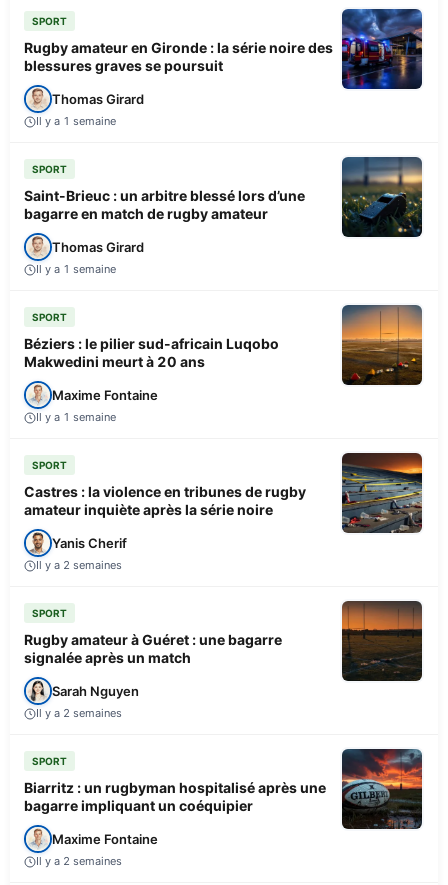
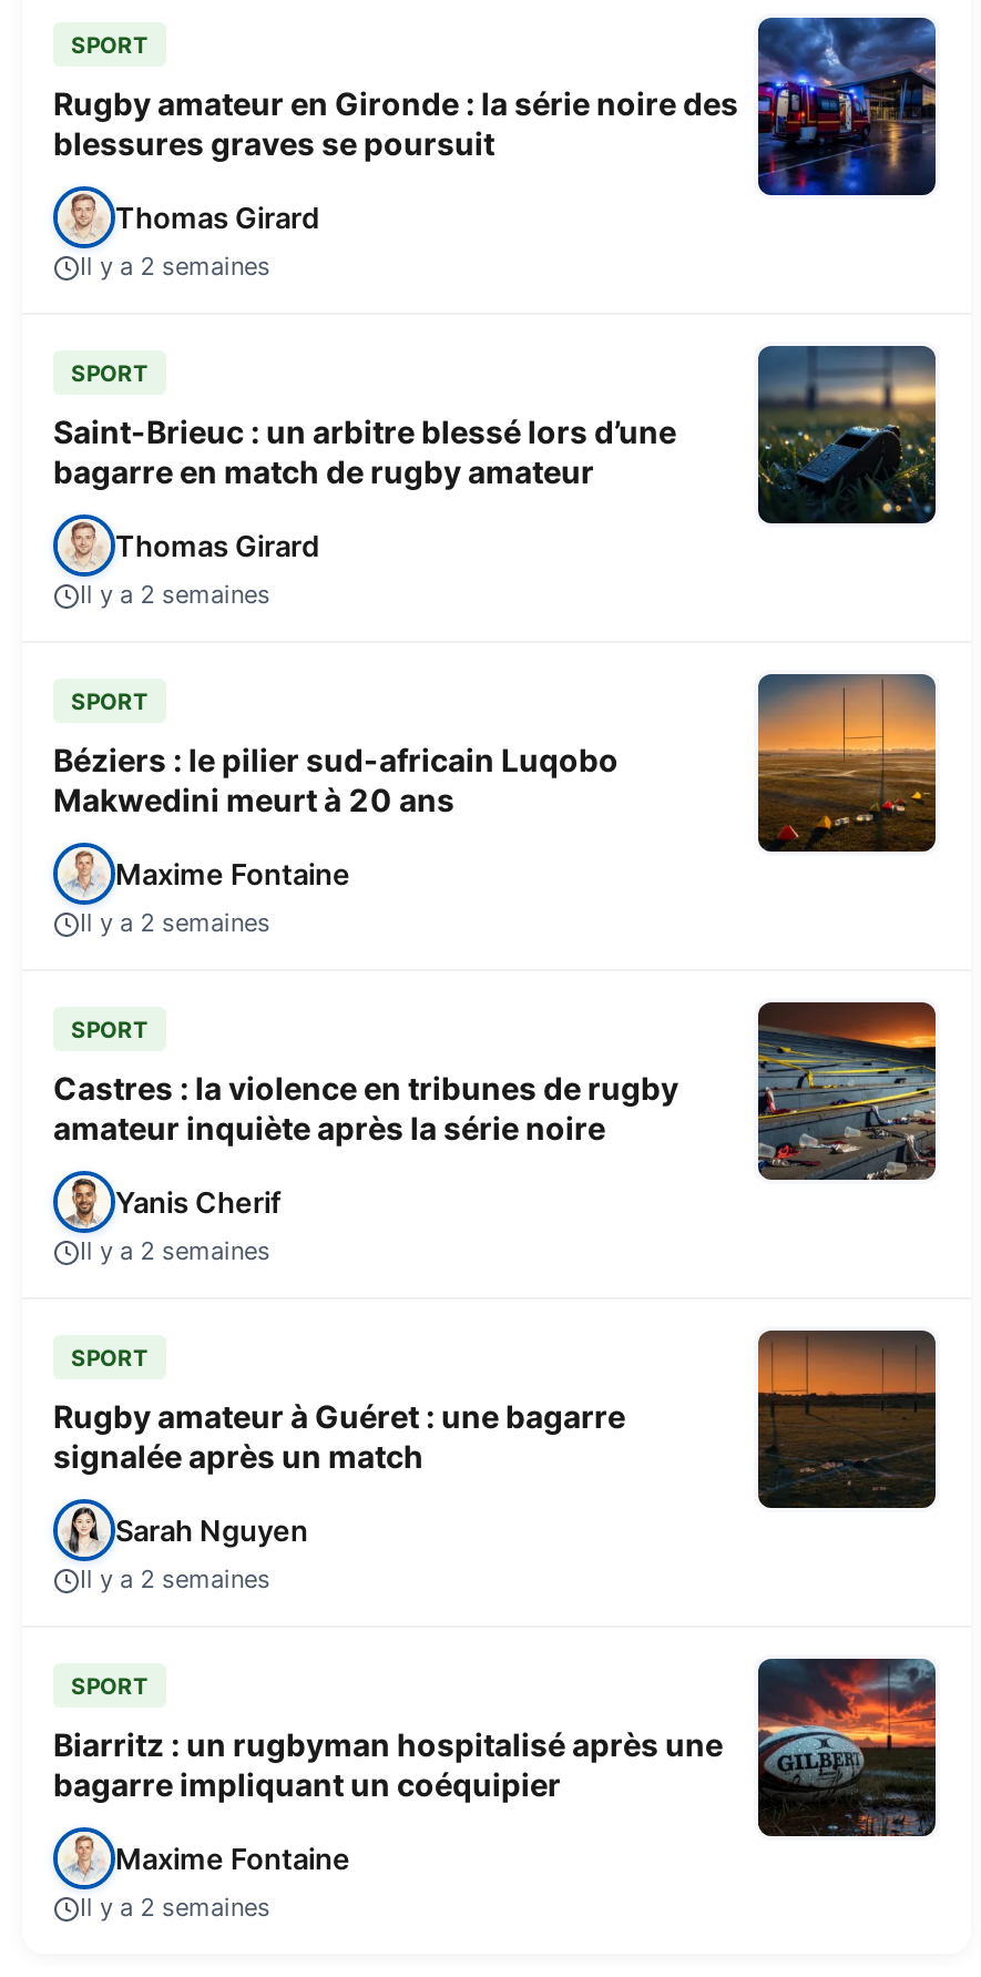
- Il y a 1 semaine
+ Il y a 2 semaines

- Il y a 1 semaine
+ Il y a 2 semaines

- Il y a 1 semaine
+ Il y a 2 semaines
